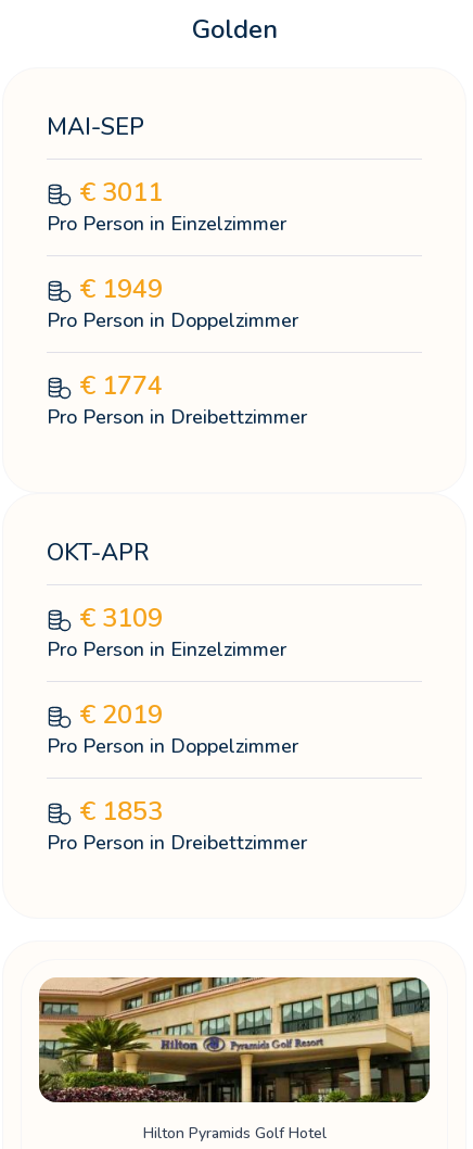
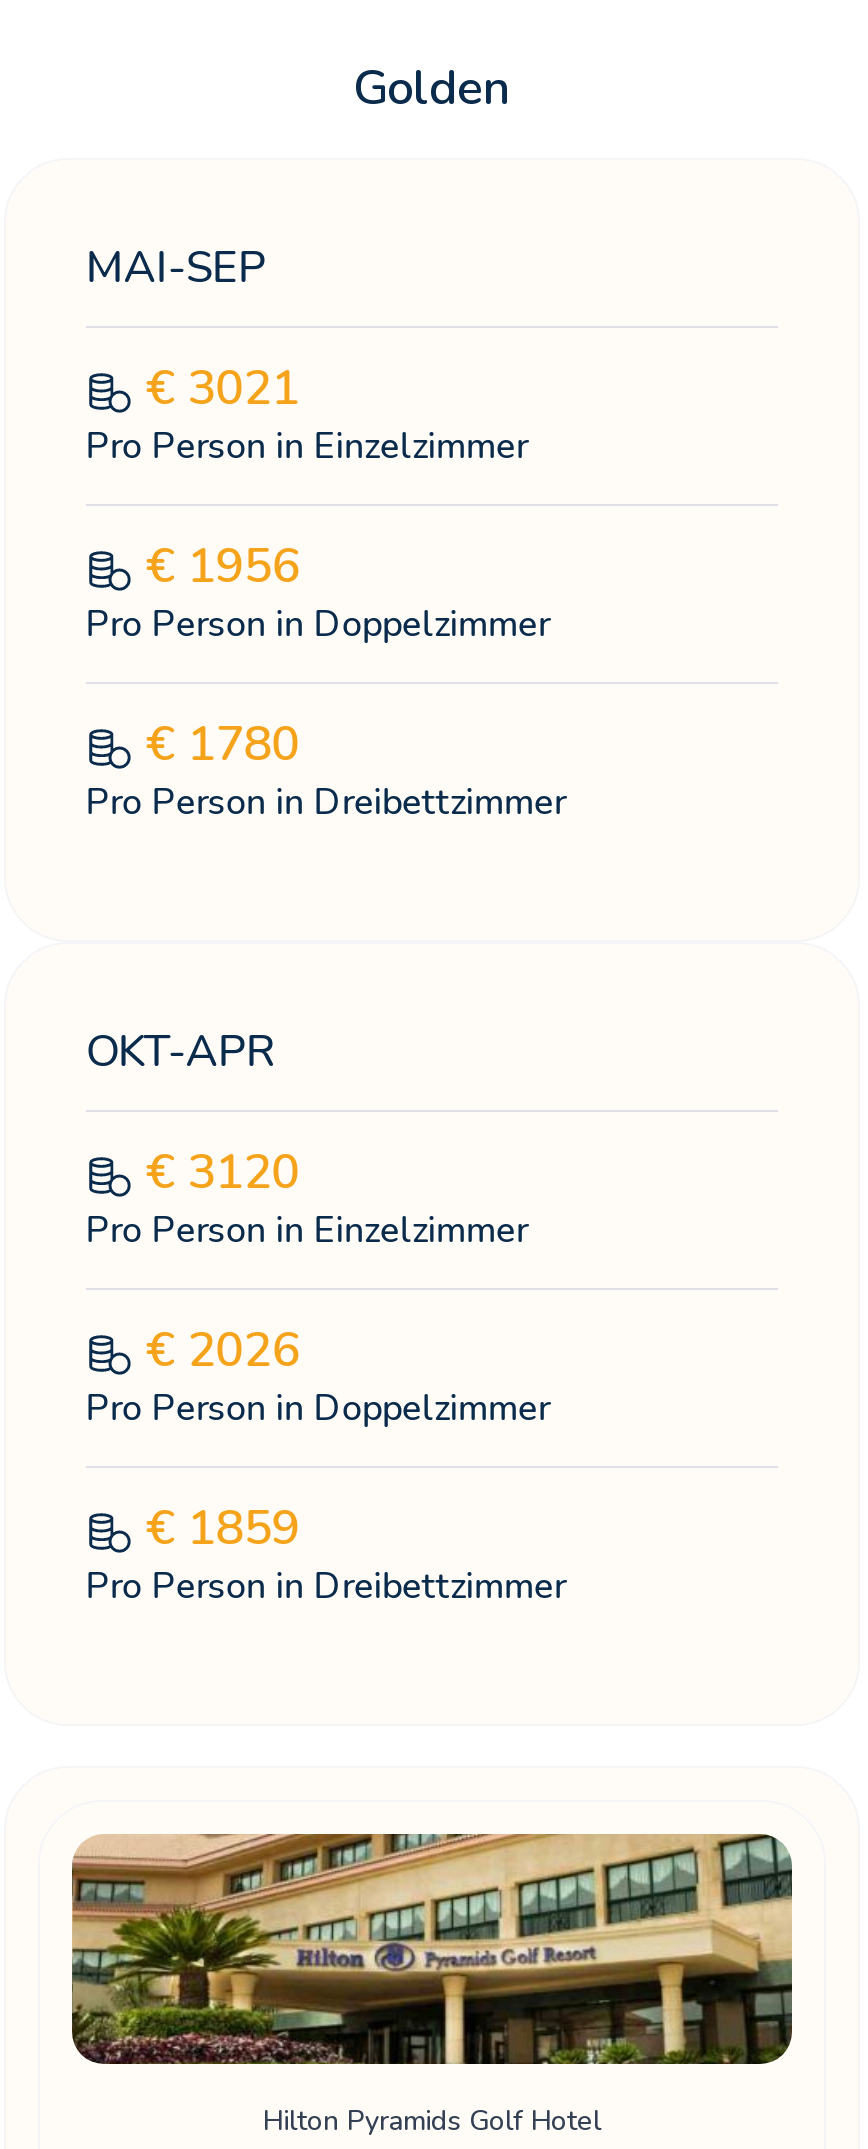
- € 3011
+ € 3021

- € 1949
+ € 1956

- € 1774
+ € 1780

- € 3109
+ € 3120

- € 2019
+ € 2026

- € 1853
+ € 1859
